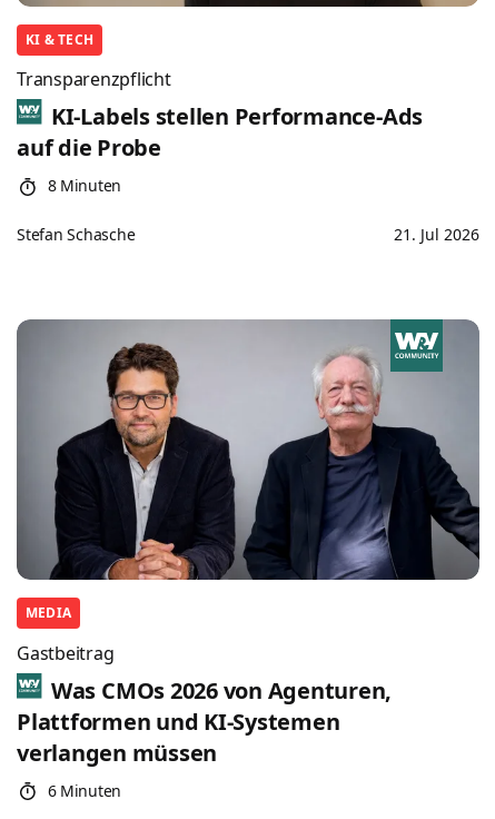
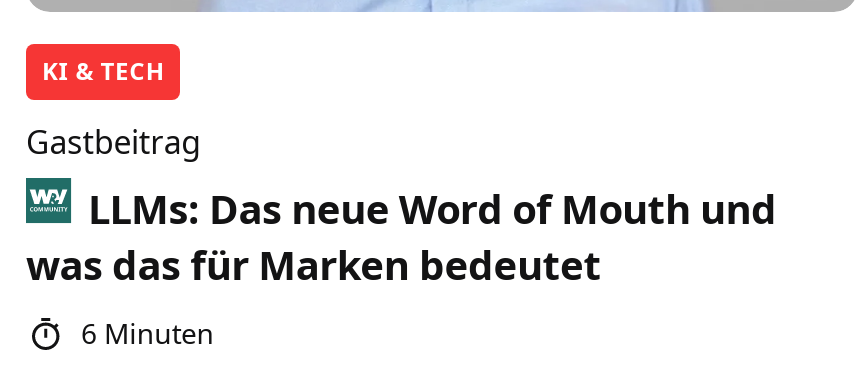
- Transparenzpflicht
- KI-Labels stellen Performance-Ads
- auf die Probe
- 8 Minuten
- Stefan Schasche
- 21. Jul 2026

- [image]
- MEDIA

- Was CMOs 2026 von Agenturen,
- Plattformen und KI-Systemen
- verlangen müssen
+ LLMs: Das neue Word of Mouth und
+ was das für Marken bedeutet
